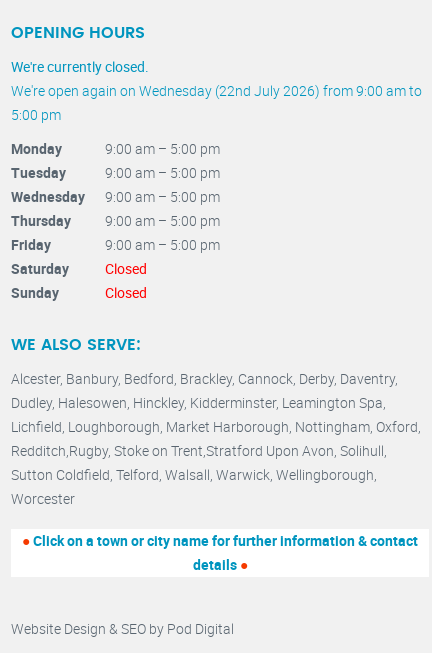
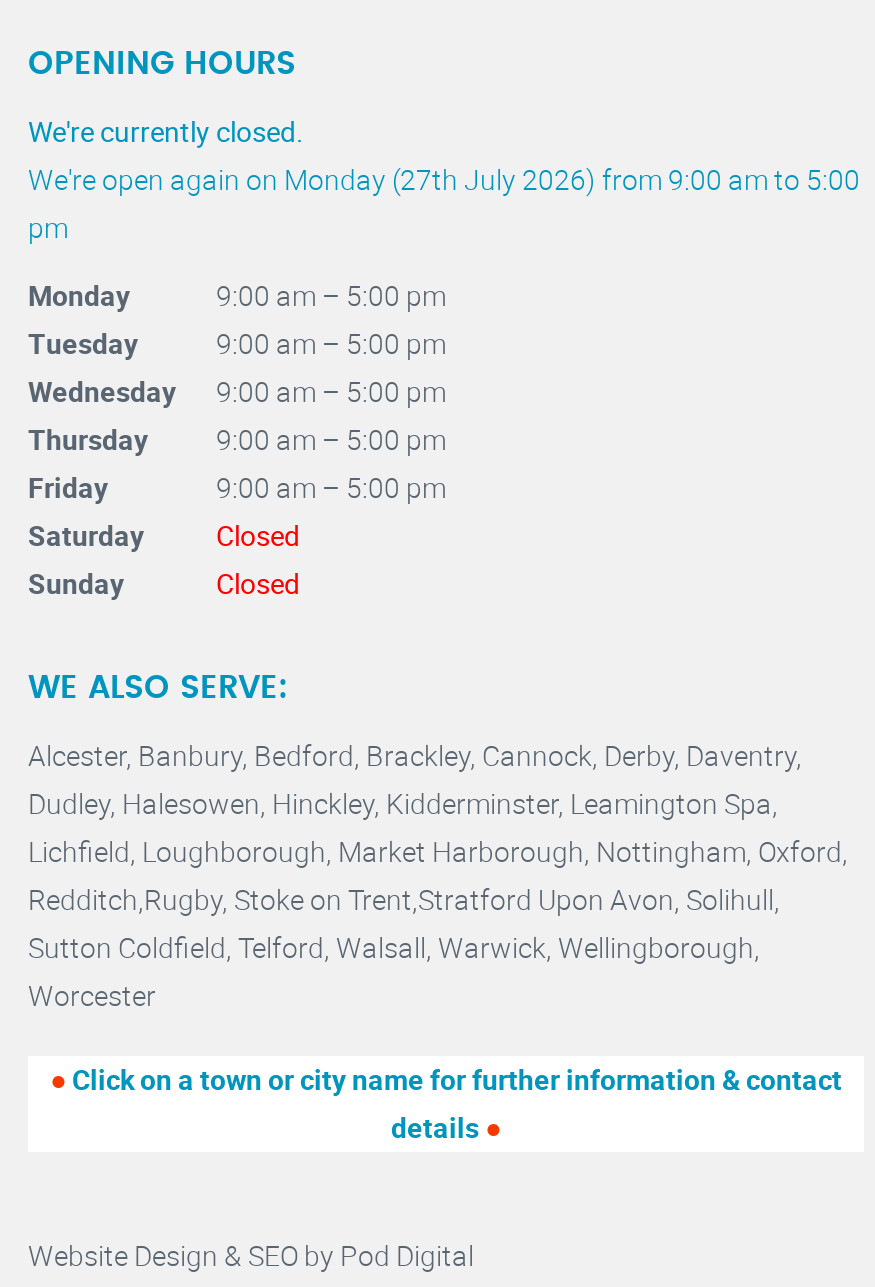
- We're open again on Wednesday (22nd July 2026) from 9:00 am to
- 5:00 pm
+ We're open again on Monday (27th July 2026) from 9:00 am to 5:00
+ pm
